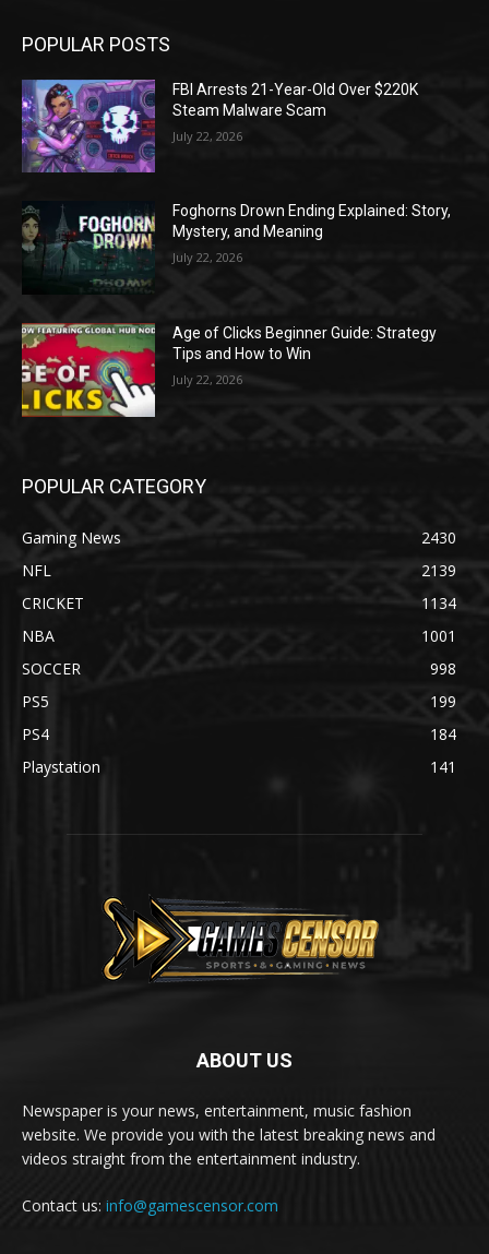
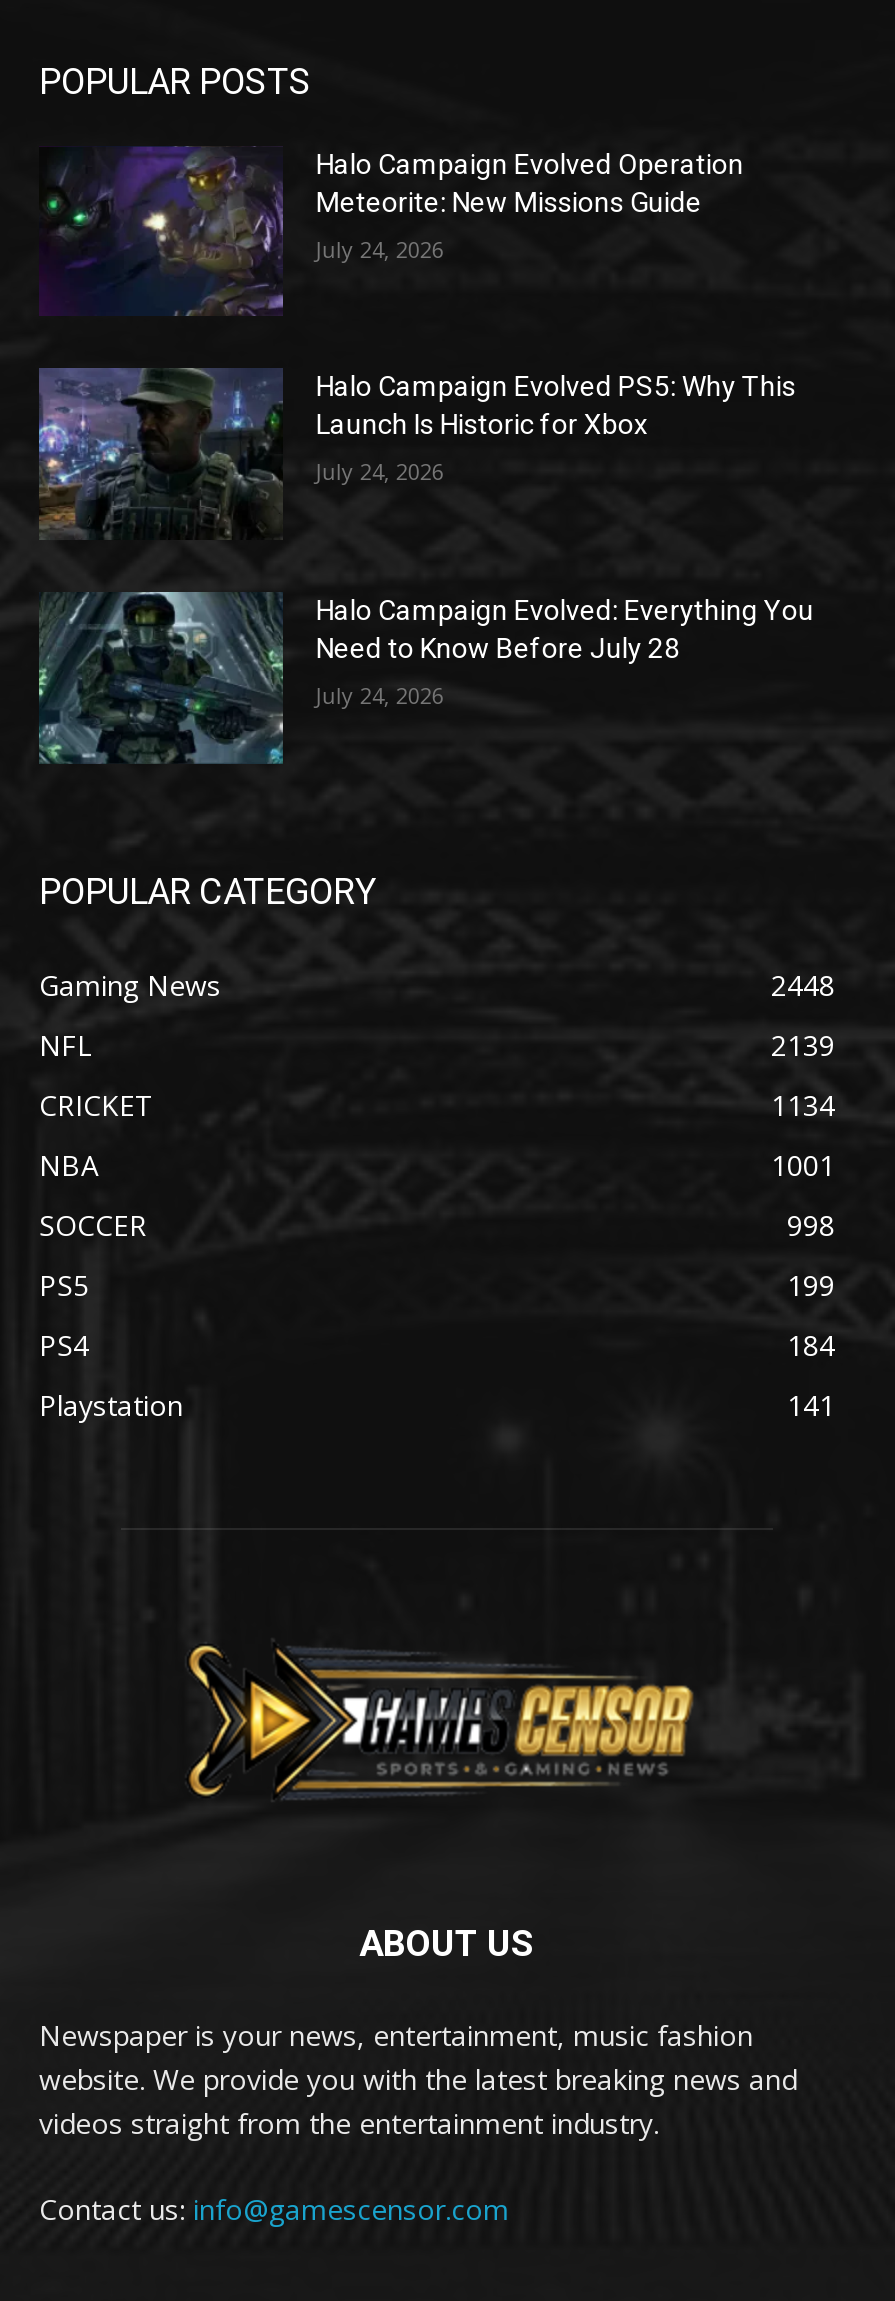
- [image]
- FBI Arrests 21-Year-Old Over $220K
- Steam Malware Scam
+ [image]
+ Halo Campaign Evolved Operation
+ Meteorite: New Missions Guide

- July 22, 2026
+ July 24, 2026

- [image]
- Foghorns Drown Ending Explained: Story,
- Mystery, and Meaning
+ [image]
+ Halo Campaign Evolved PS5: Why This
+ Launch Is Historic for Xbox

- July 22, 2026
+ July 24, 2026

- [image]
- Age of Clicks Beginner Guide: Strategy
- Tips and How to Win
+ [image]
+ Halo Campaign Evolved: Everything You
+ Need to Know Before July 28

- July 22, 2026
+ July 24, 2026

- 2430
+ 2448
